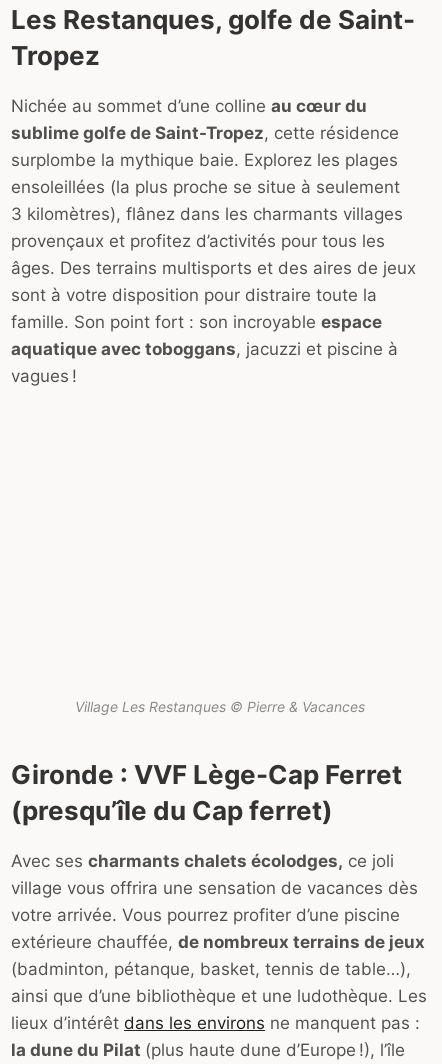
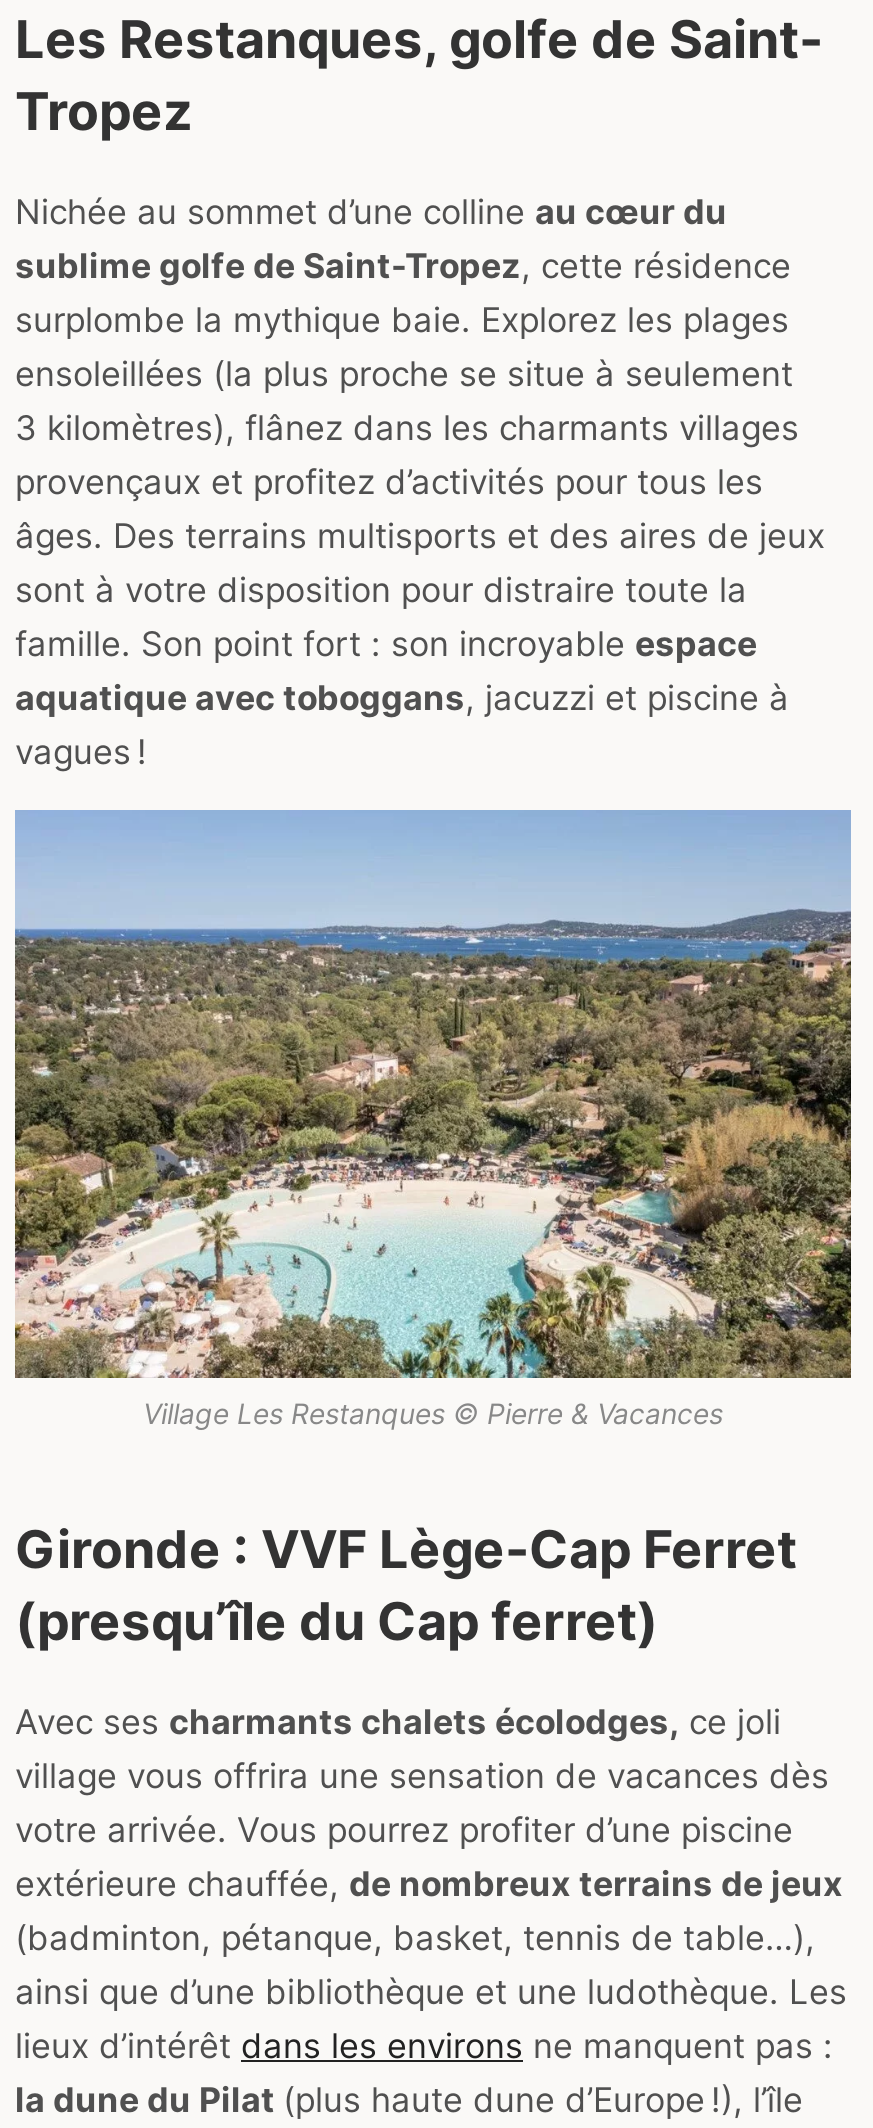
+ [image]
